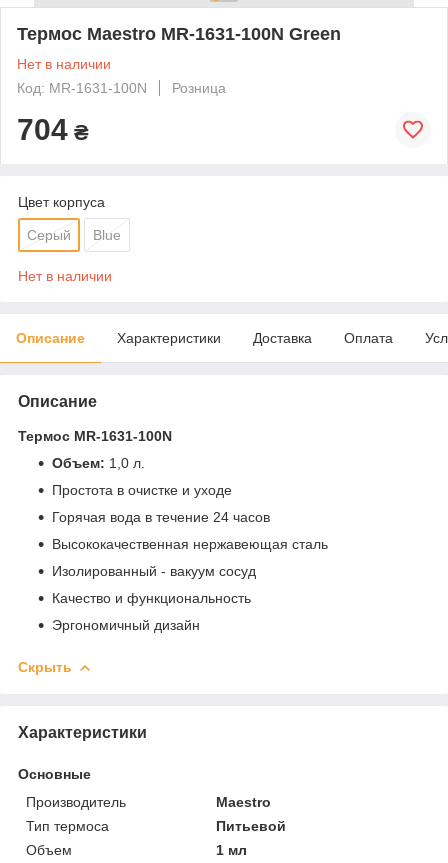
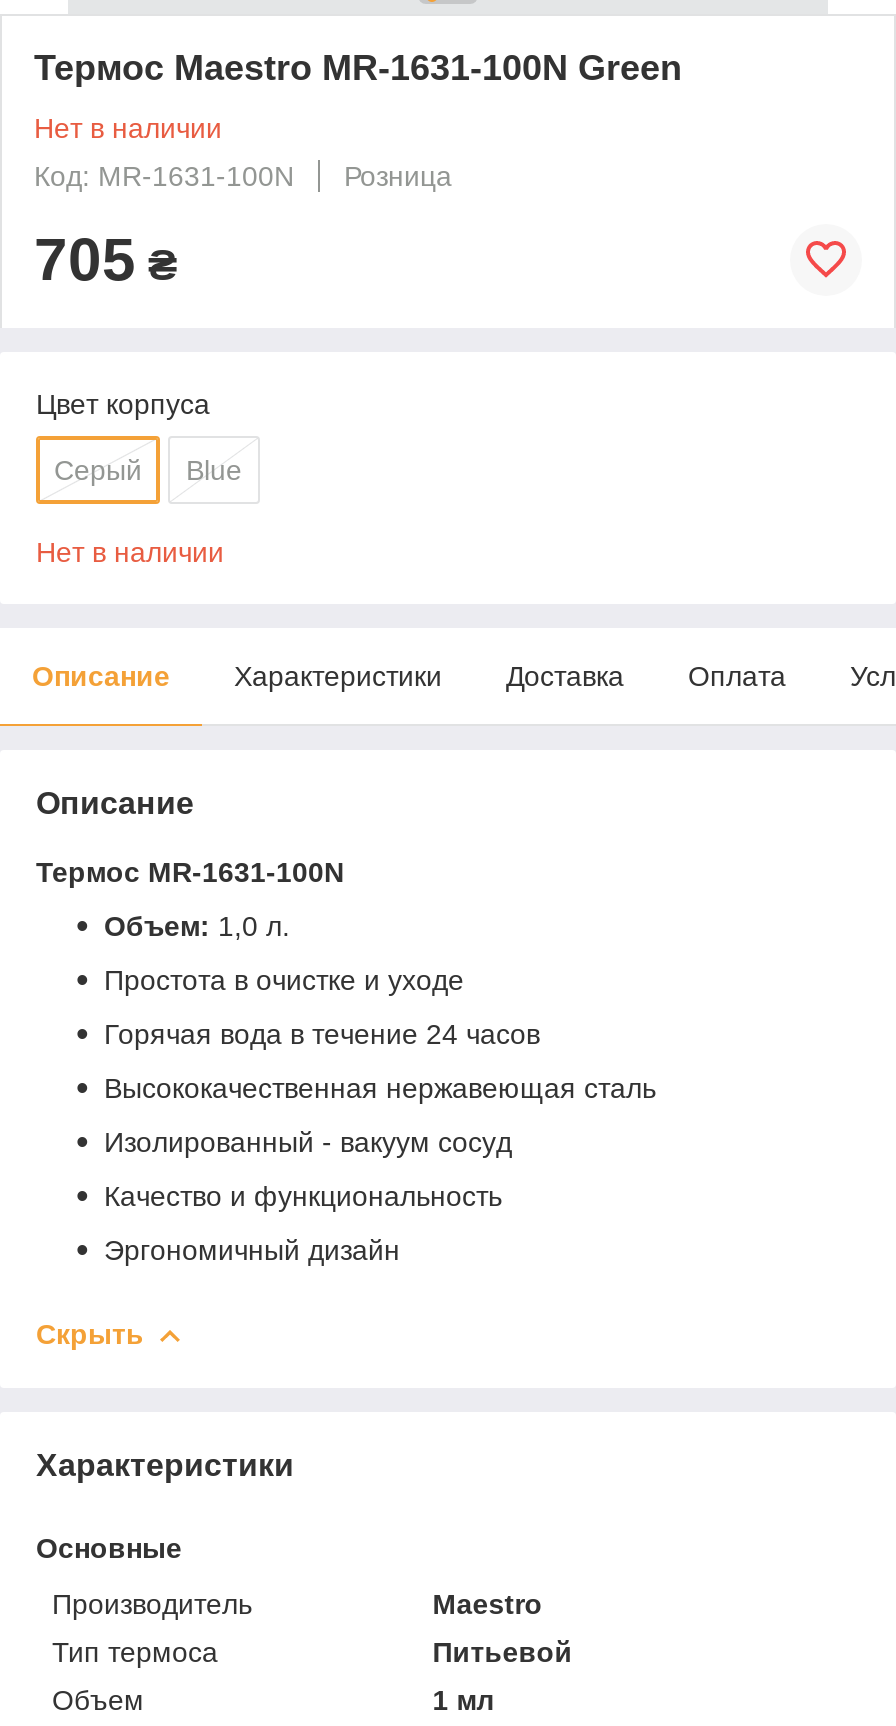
- 704 ₴
+ 705 ₴
